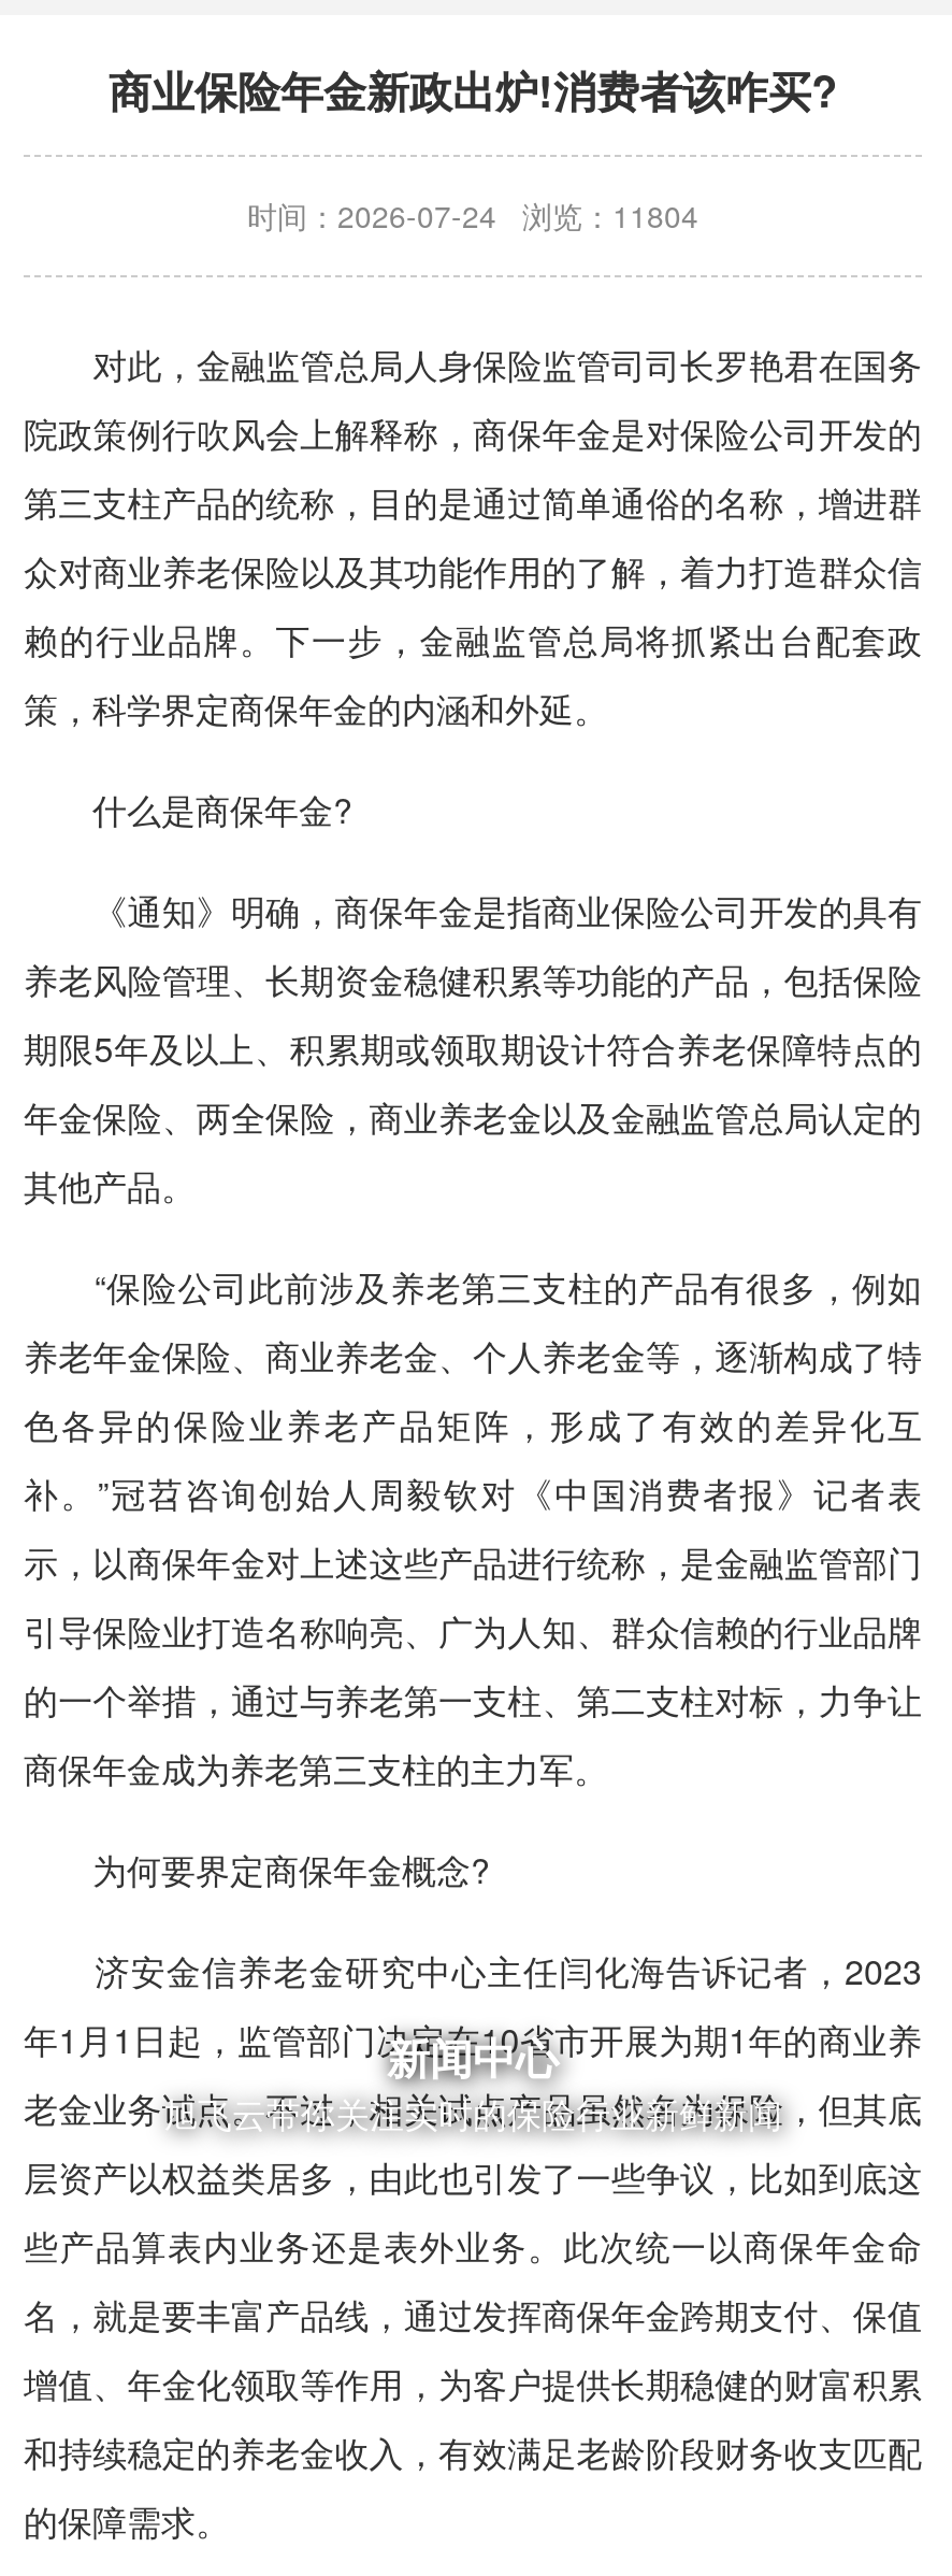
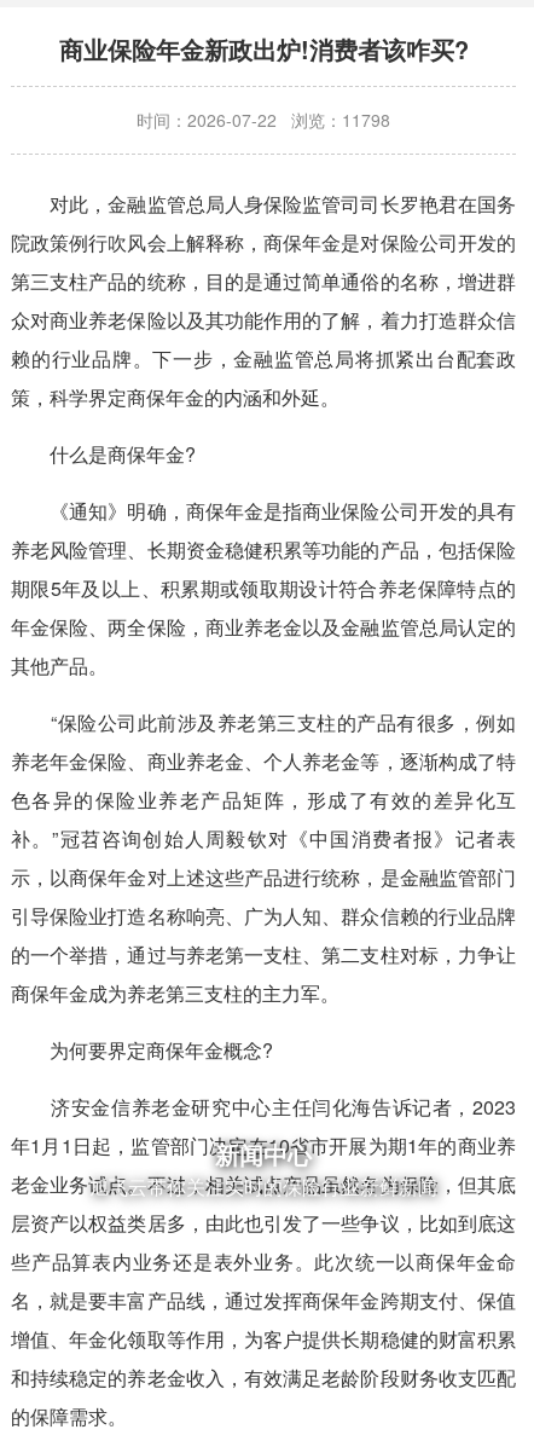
- 时间：2026-07-24 浏览：11804
+ 时间：2026-07-22 浏览：11798
